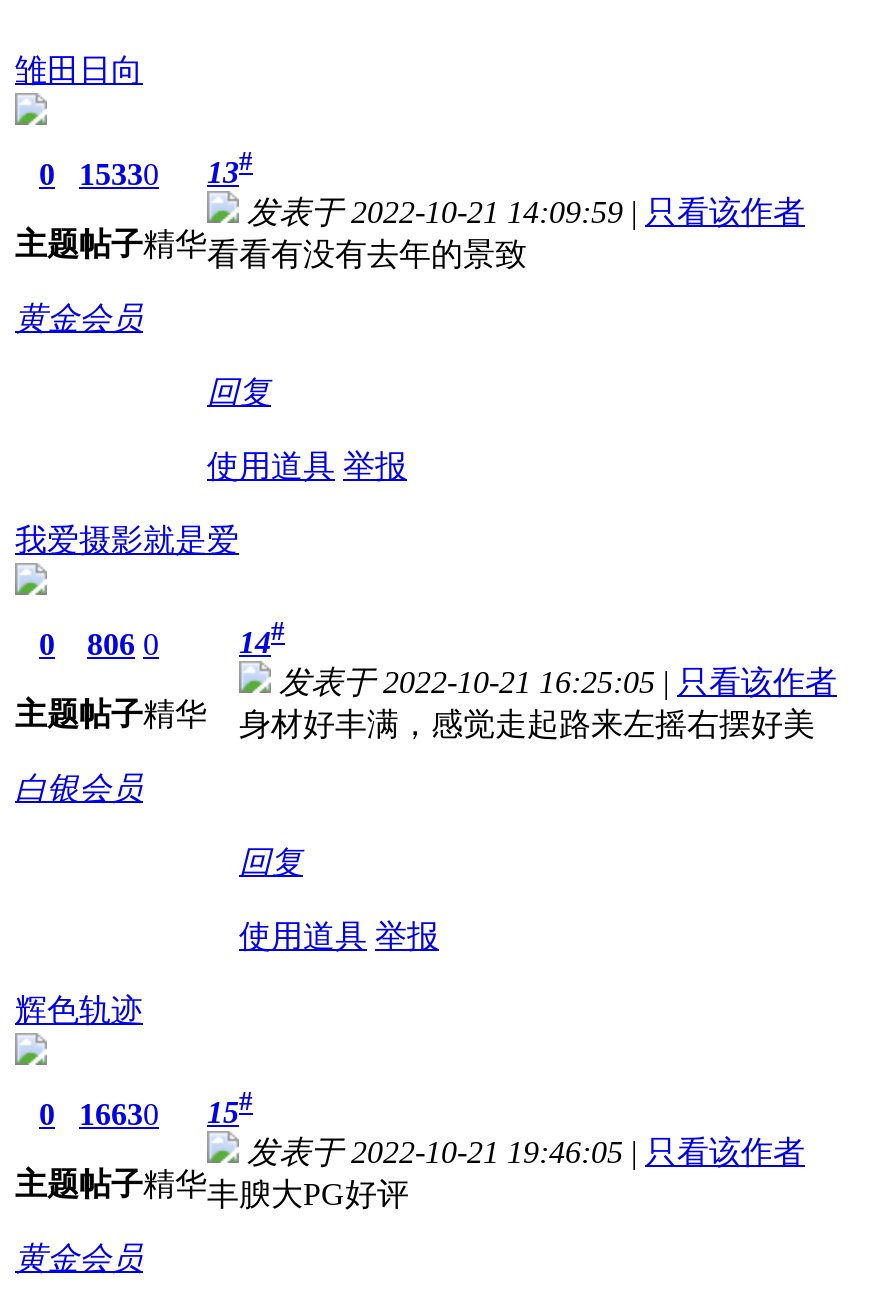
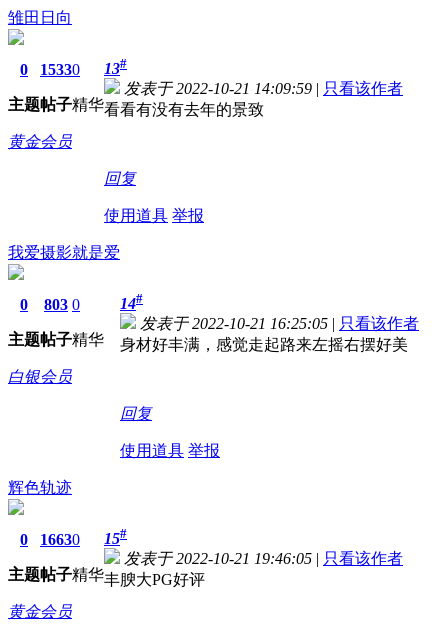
- 0 806 0
+ 0 803 0
